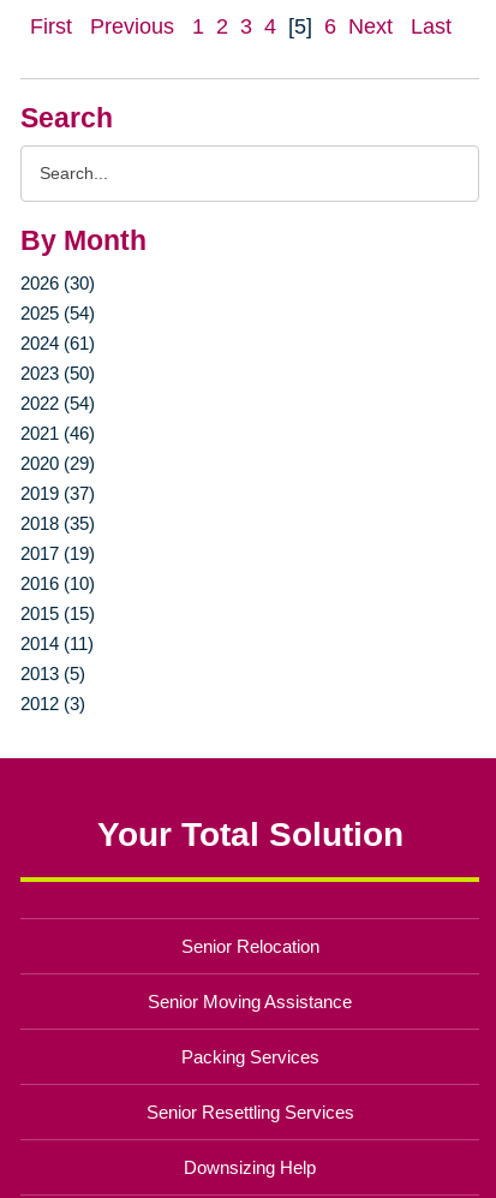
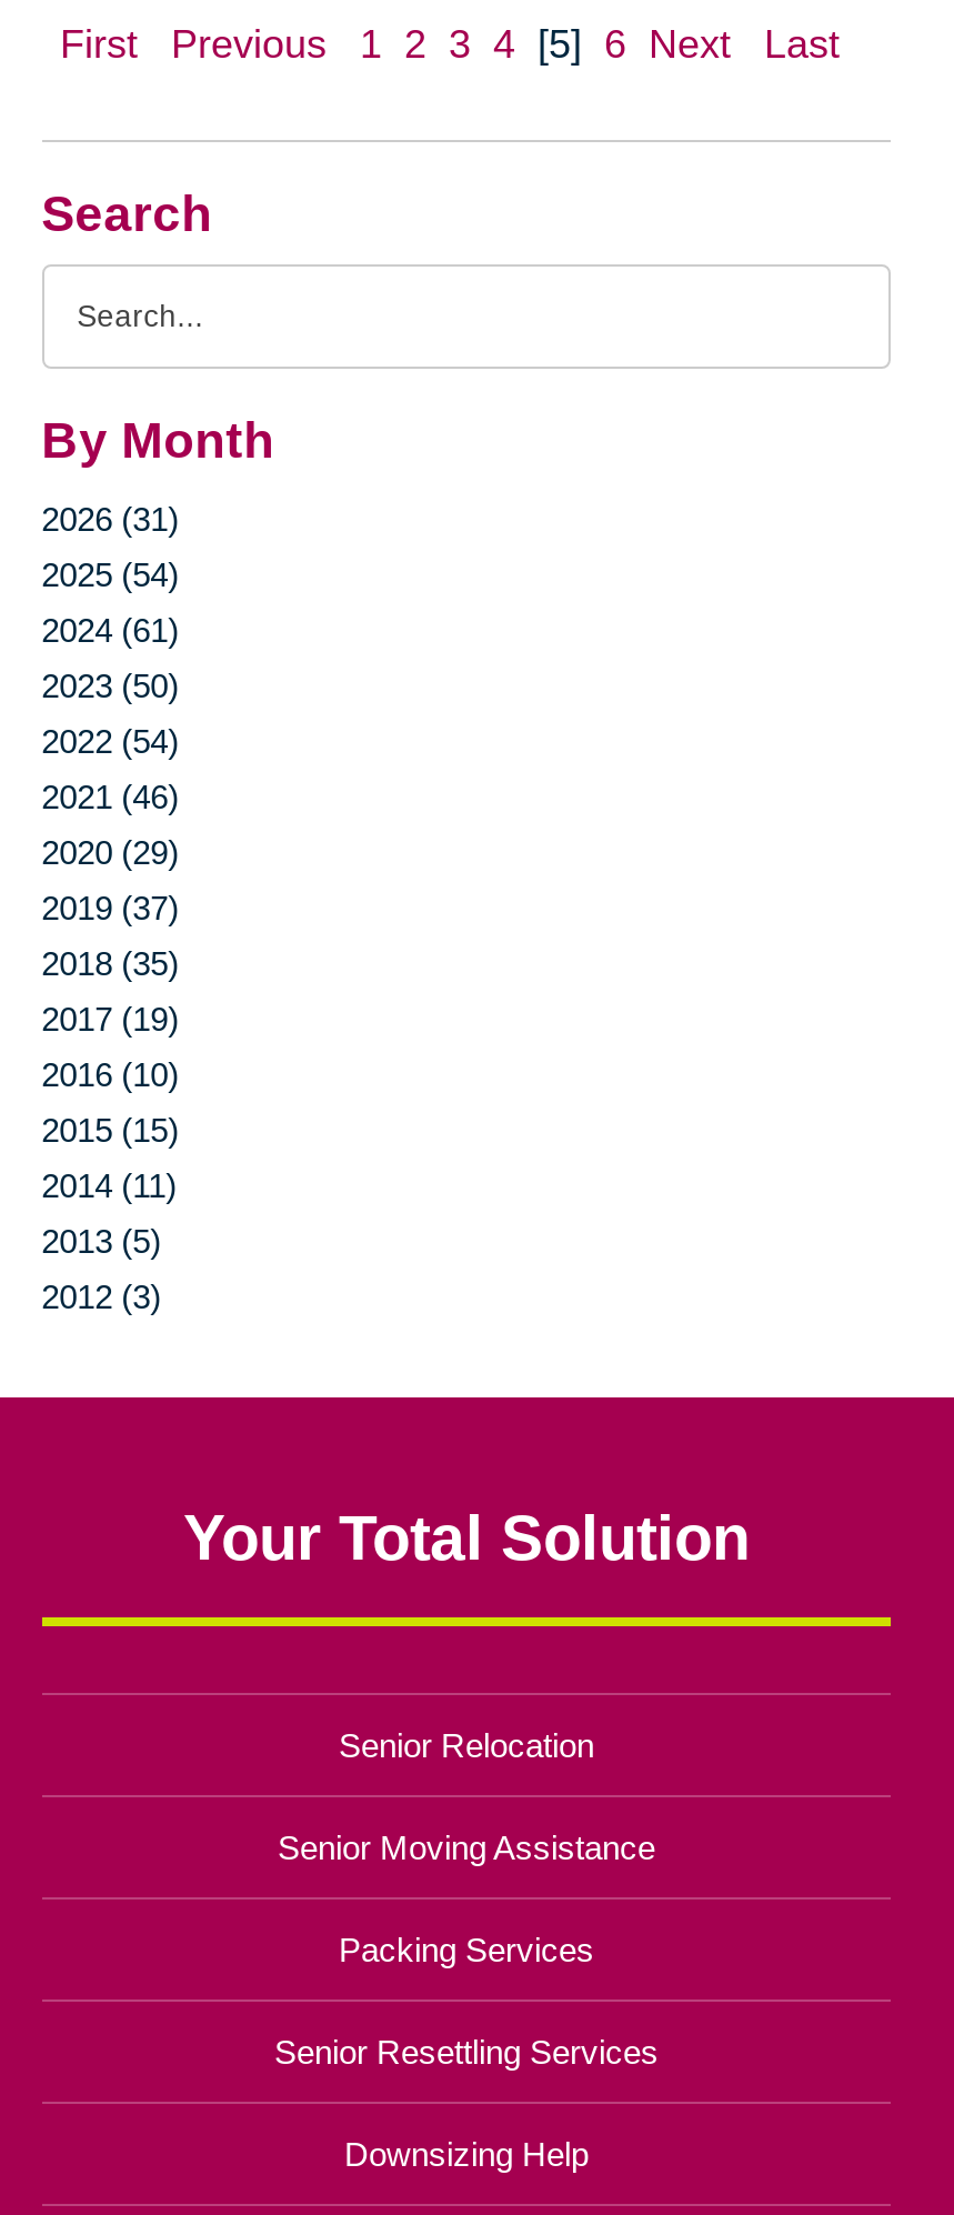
- 2026 (30)
+ 2026 (31)
